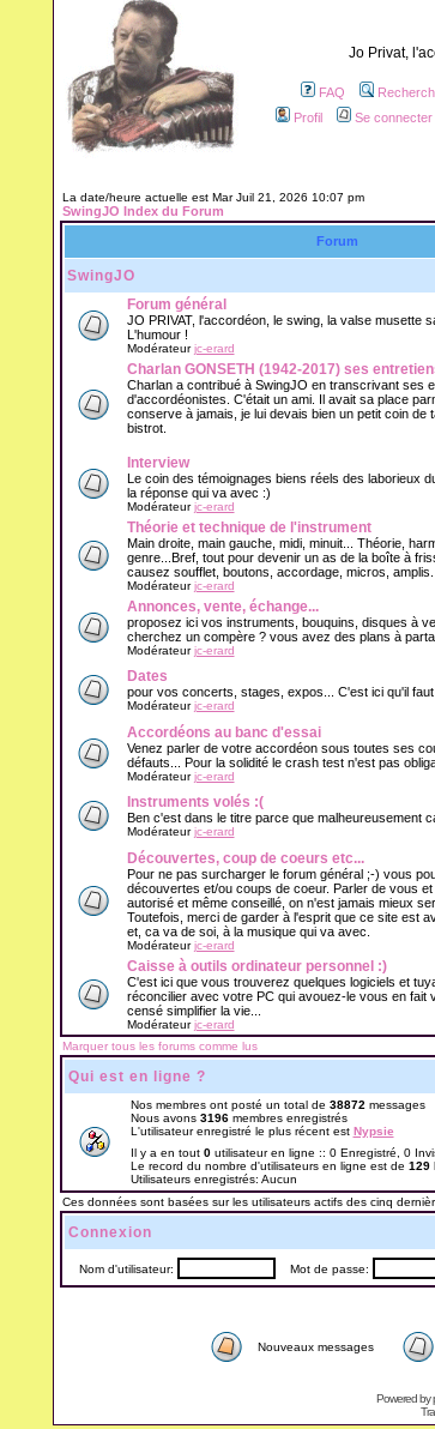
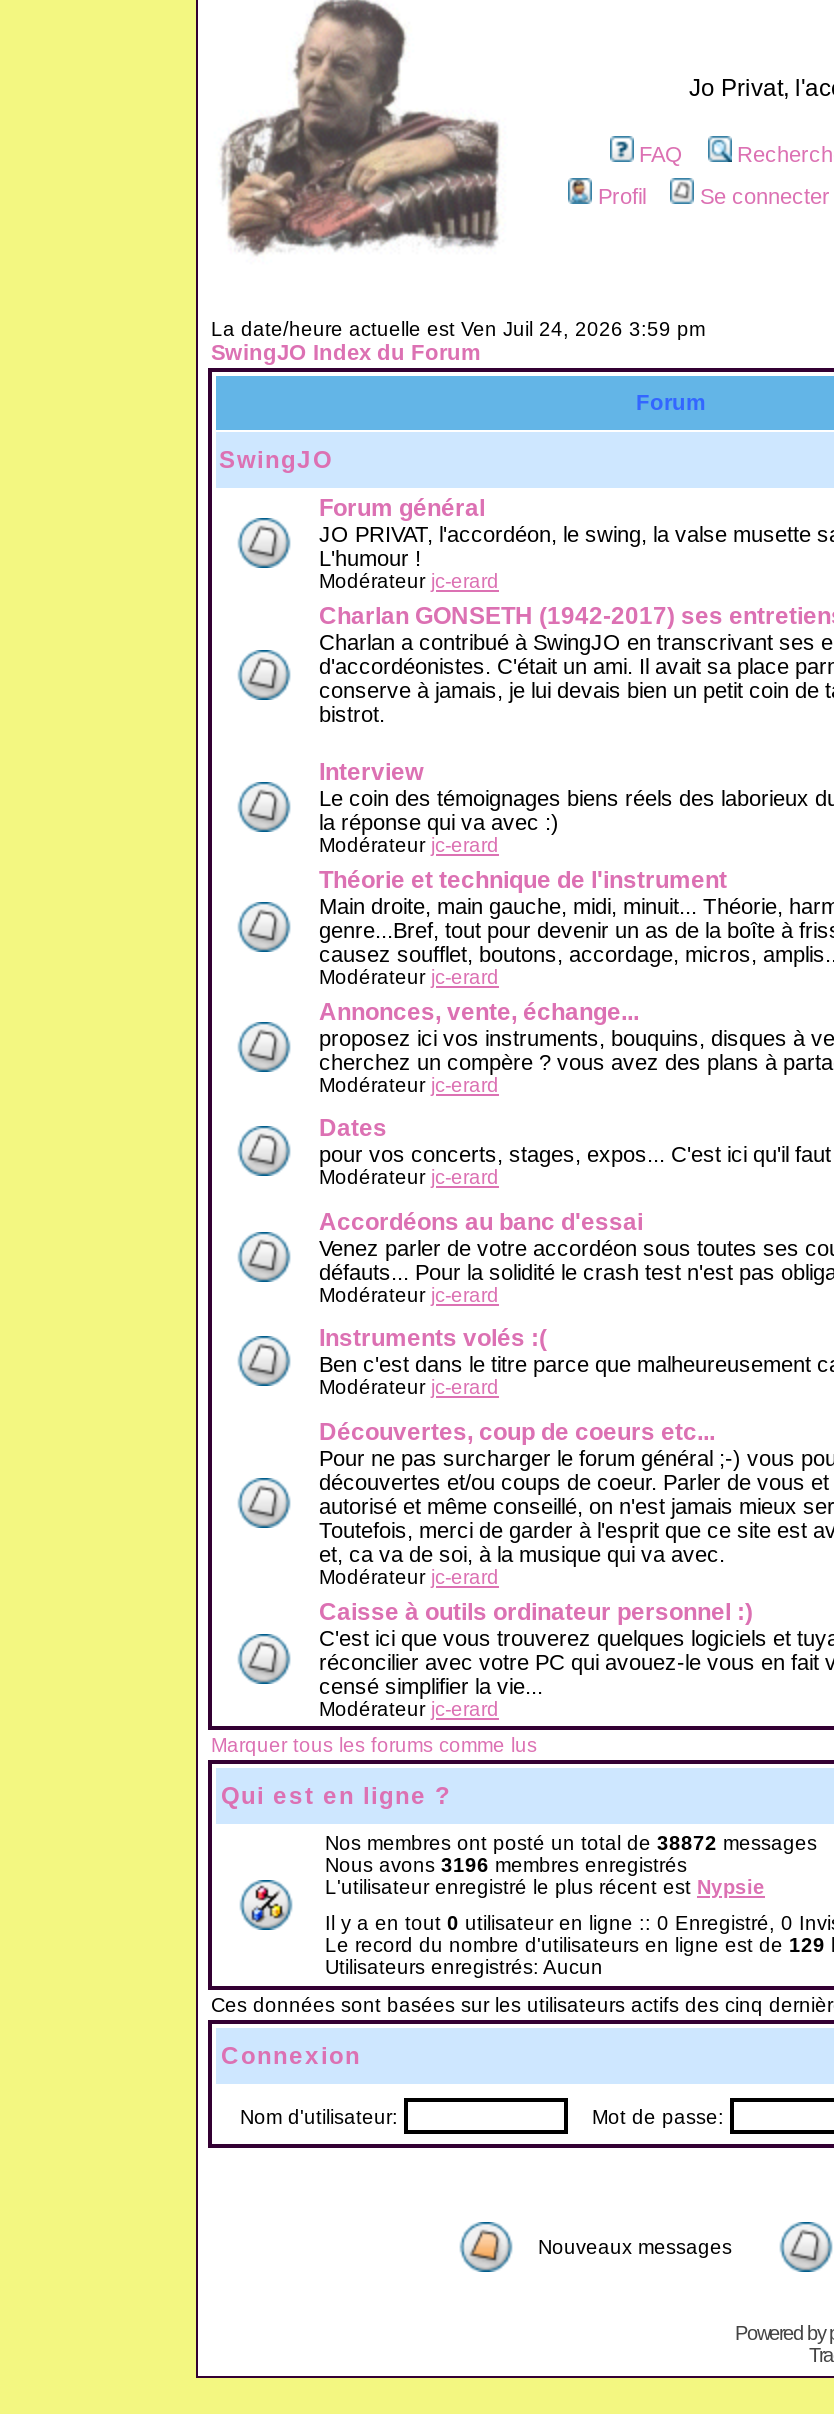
- La date/heure actuelle est Mar Juil 21, 2026 10:07 pm
+ La date/heure actuelle est Ven Juil 24, 2026 3:59 pm
